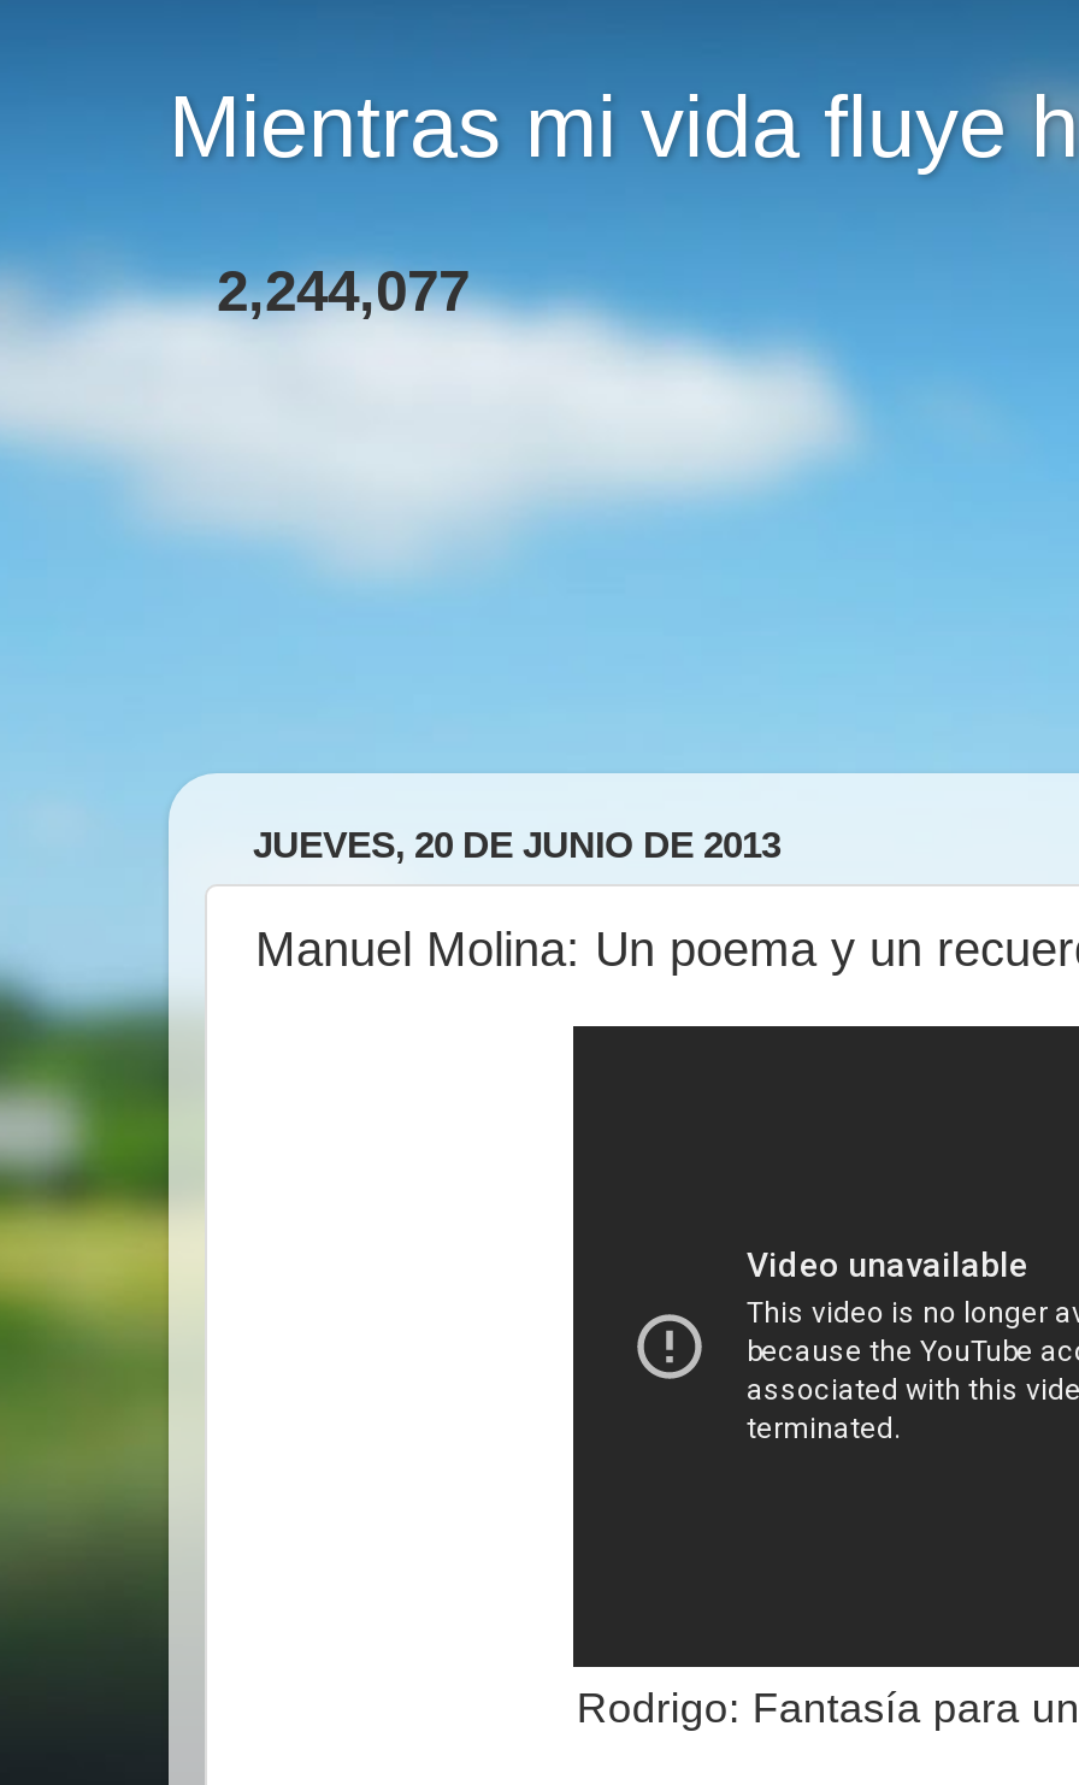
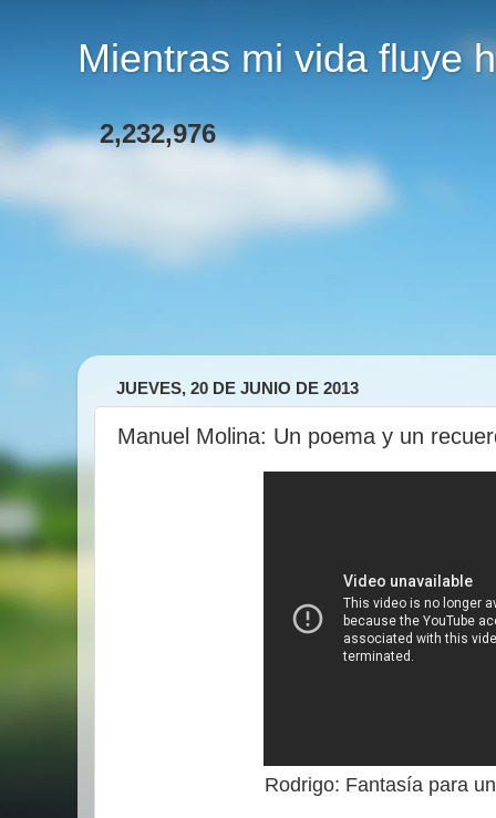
- 2,244,077
+ 2,232,976
